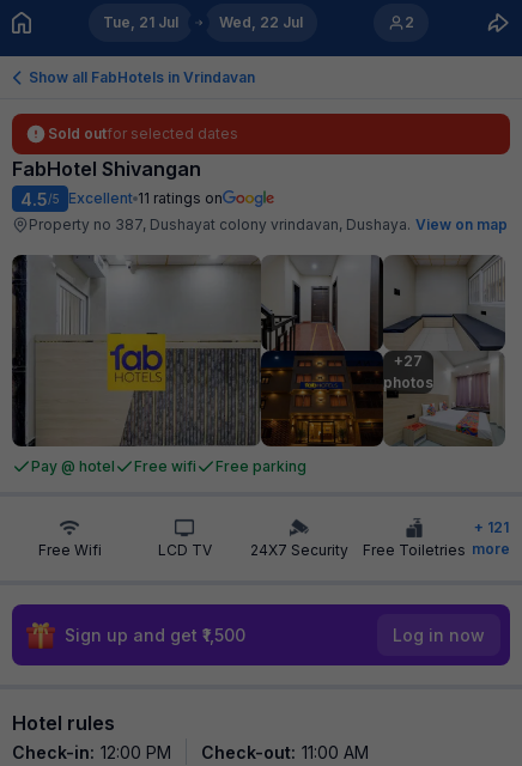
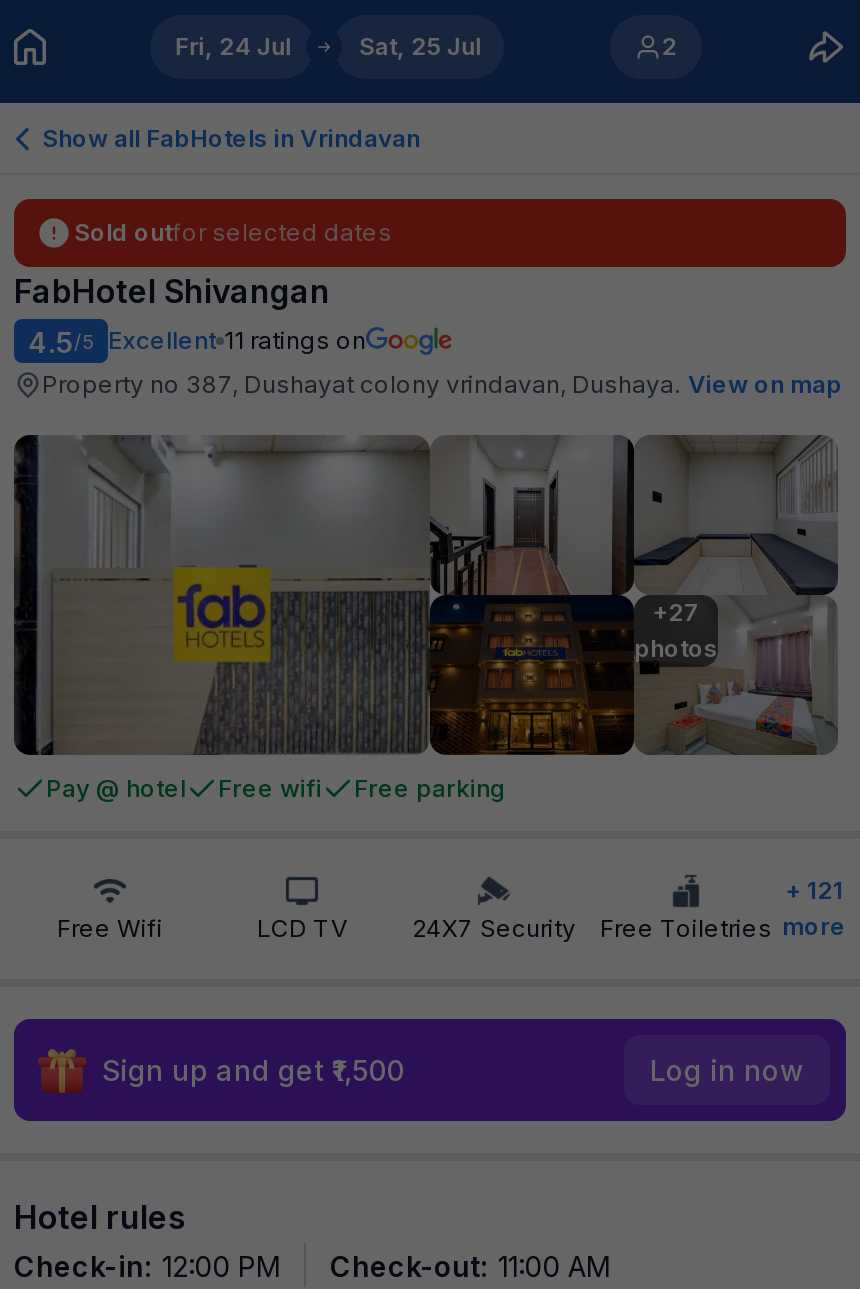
- Tue, 21 Jul
+ Fri, 24 Jul

- Wed, 22 Jul
+ Sat, 25 Jul
